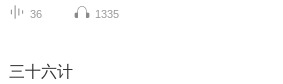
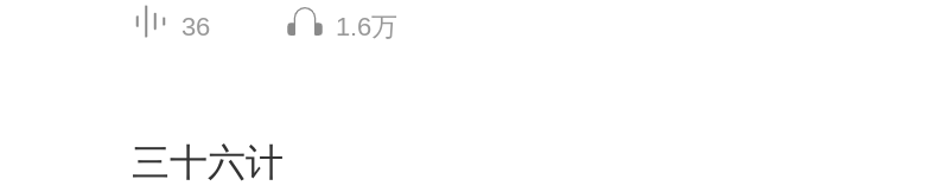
- 1335
+ 1.6万
